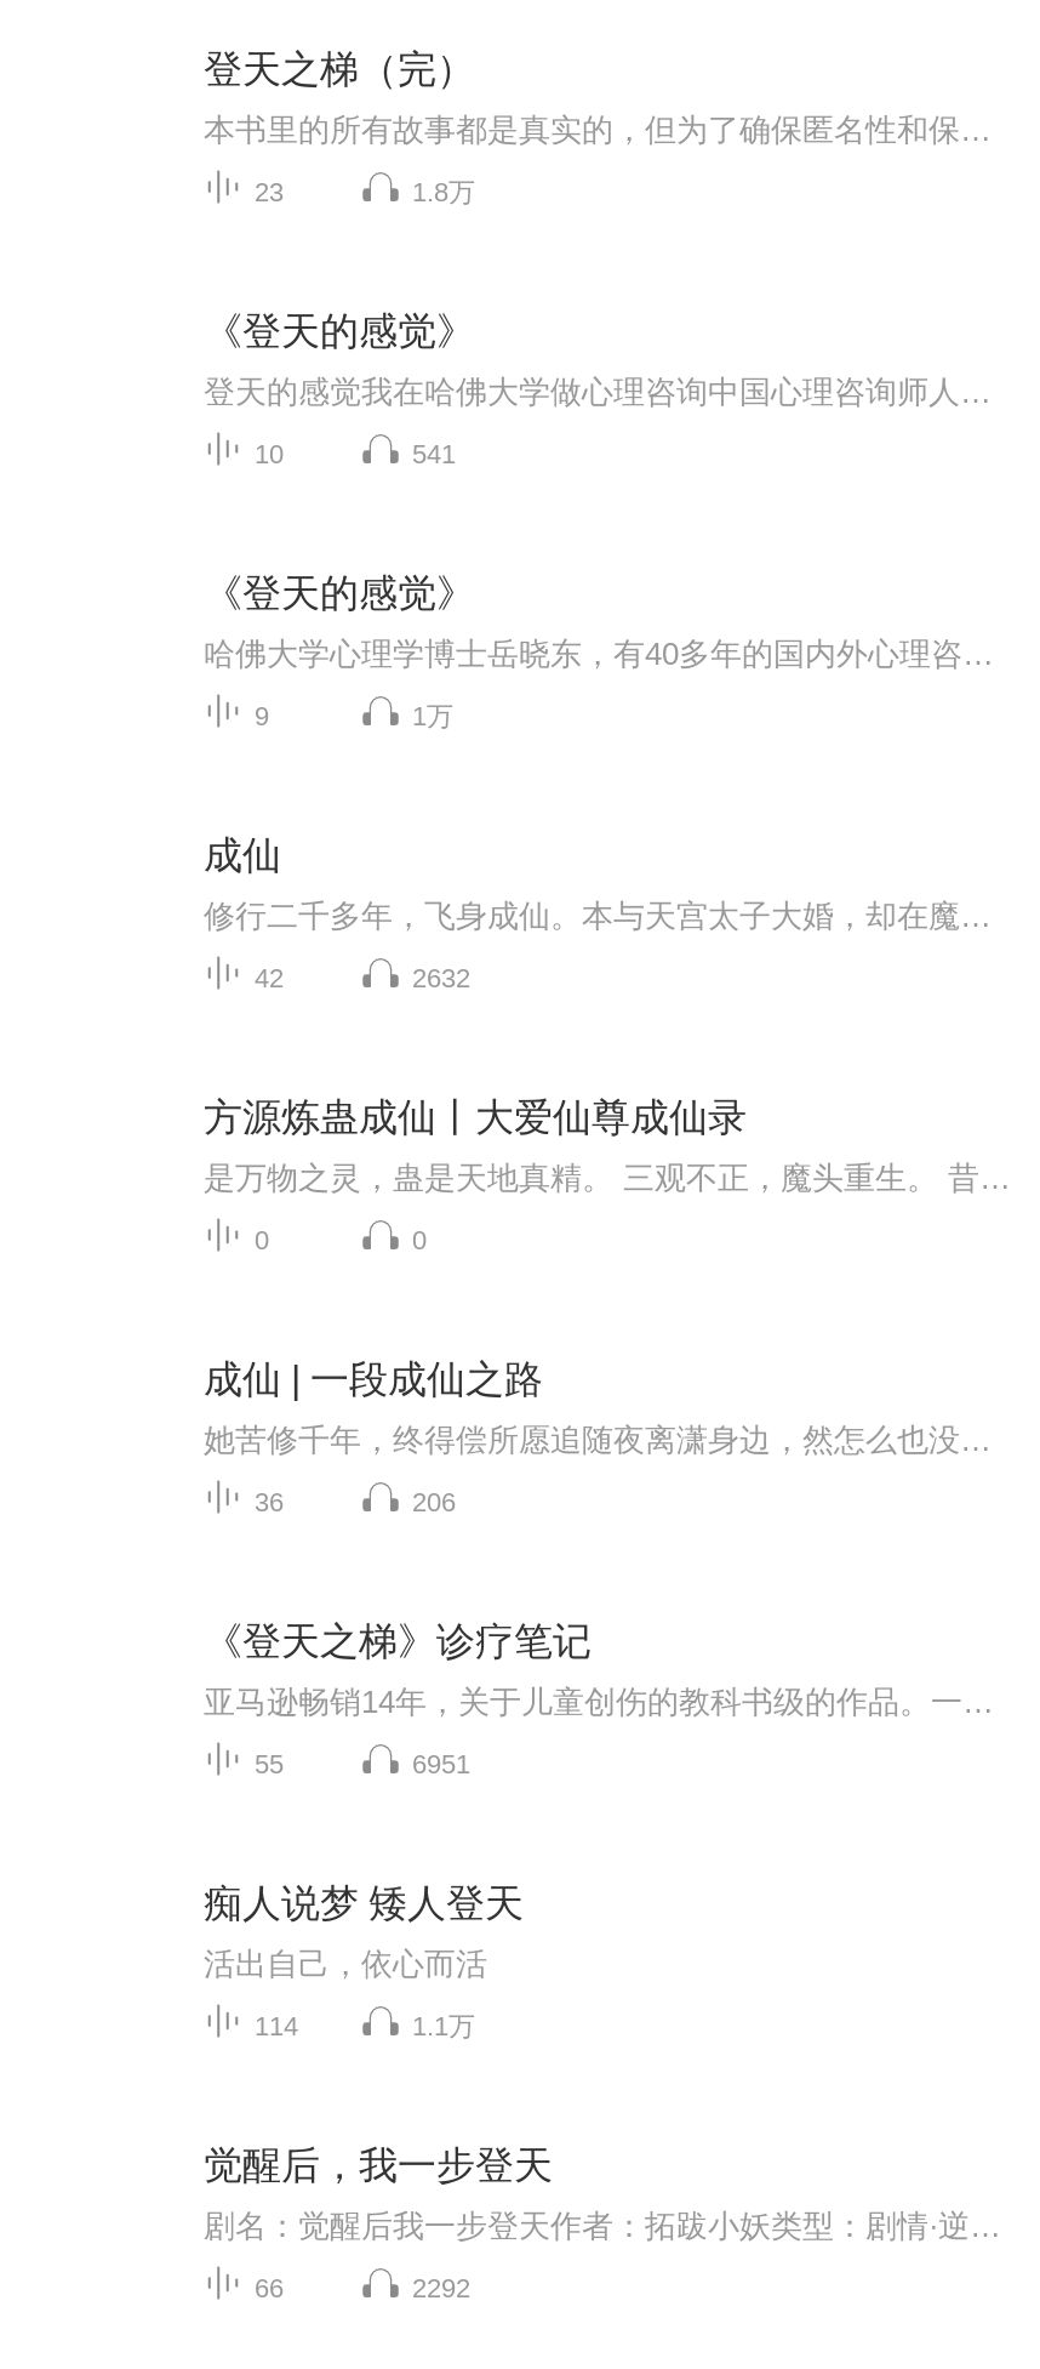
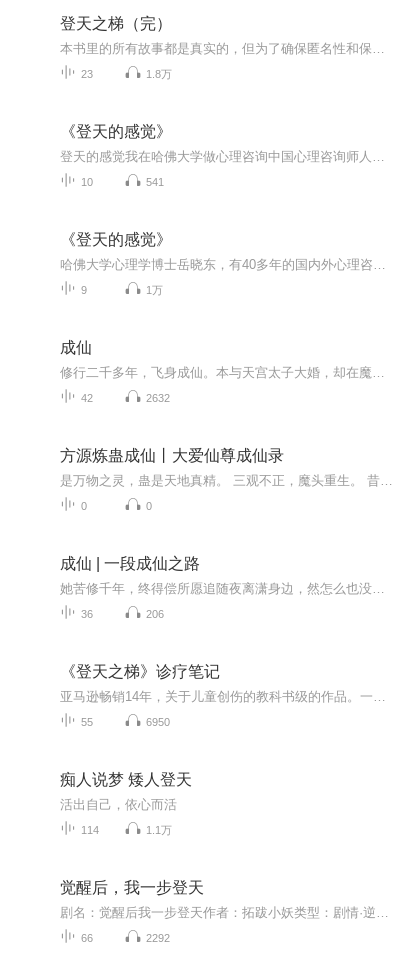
- 6951
+ 6950
